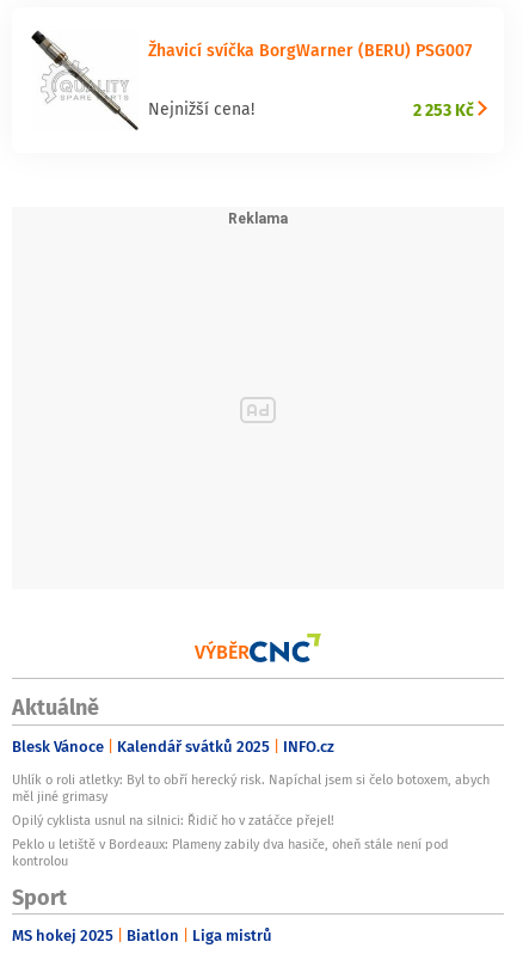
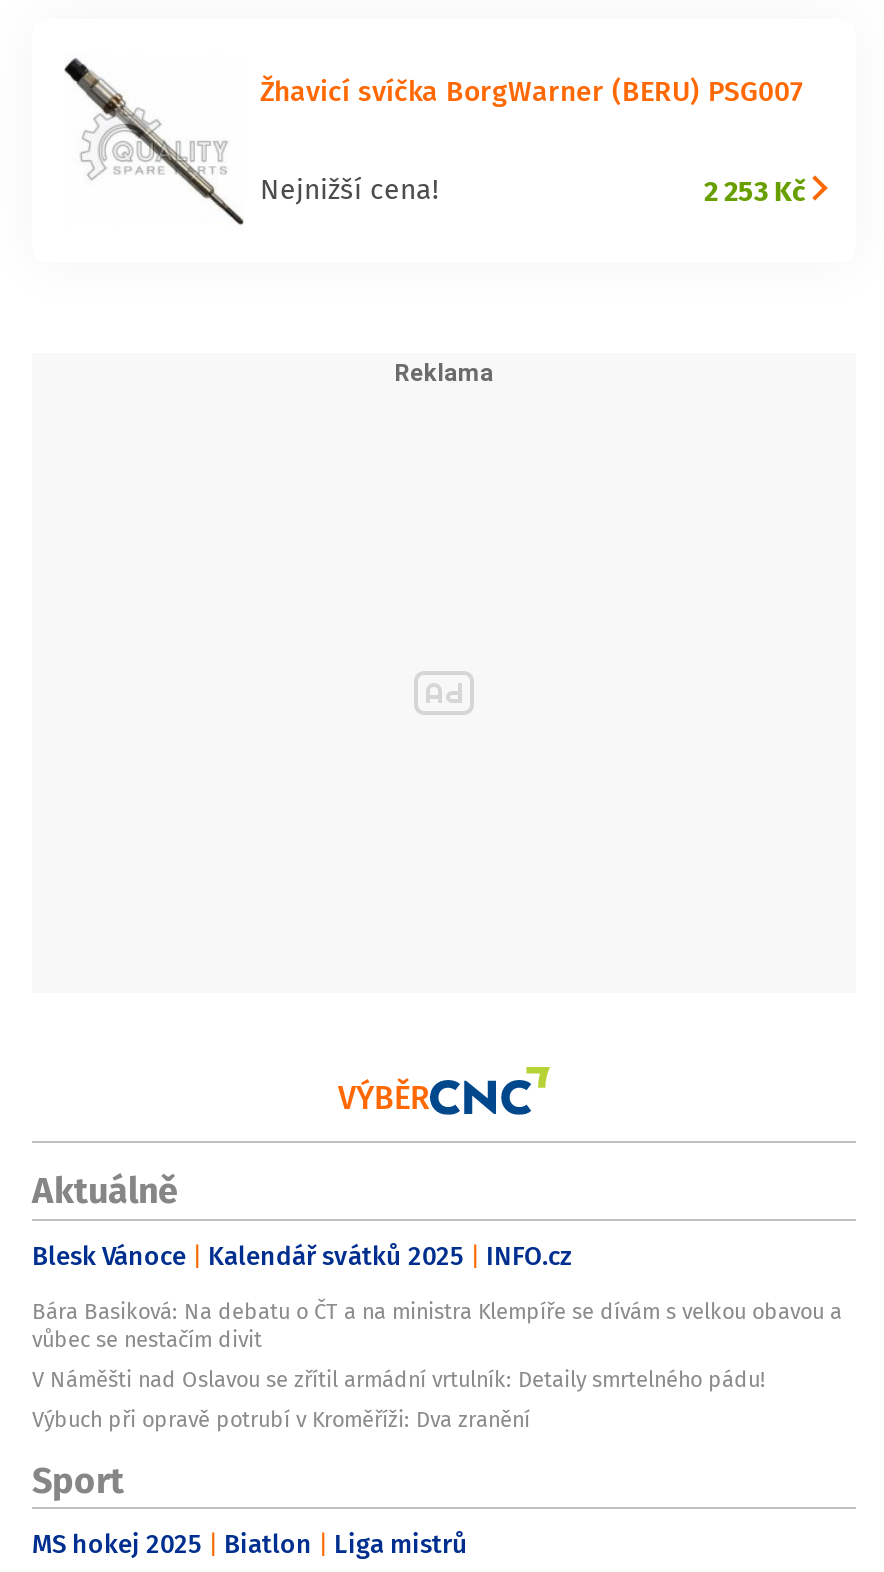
- Uhlík o roli atletky: Byl to obří herecký risk. Napíchal jsem si čelo botoxem, abych
- měl jiné grimasy
- Opilý cyklista usnul na silnici: Řidič ho v zatáčce přejel!
- Peklo u letiště v Bordeaux: Plameny zabily dva hasiče, oheň stále není pod
- kontrolou
+ Bára Basiková: Na debatu o ČT a na ministra Klempíře se dívám s velkou obavou a
+ vůbec se nestačím divit
+ V Náměšti nad Oslavou se zřítil armádní vrtulník: Detaily smrtelného pádu!
+ Výbuch při opravě potrubí v Kroměříži: Dva zranění
